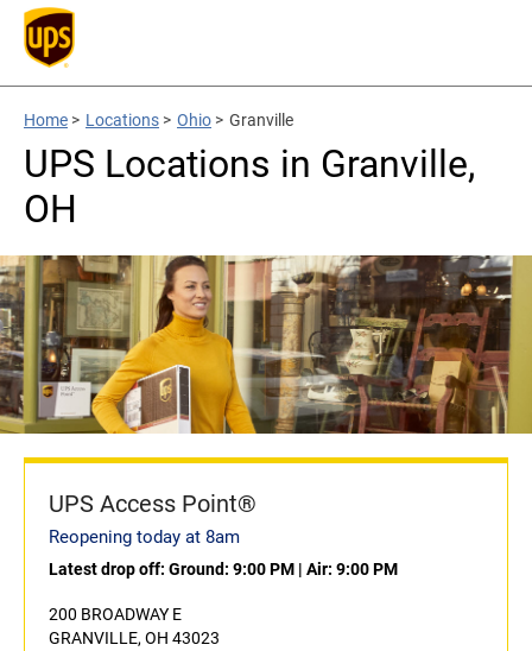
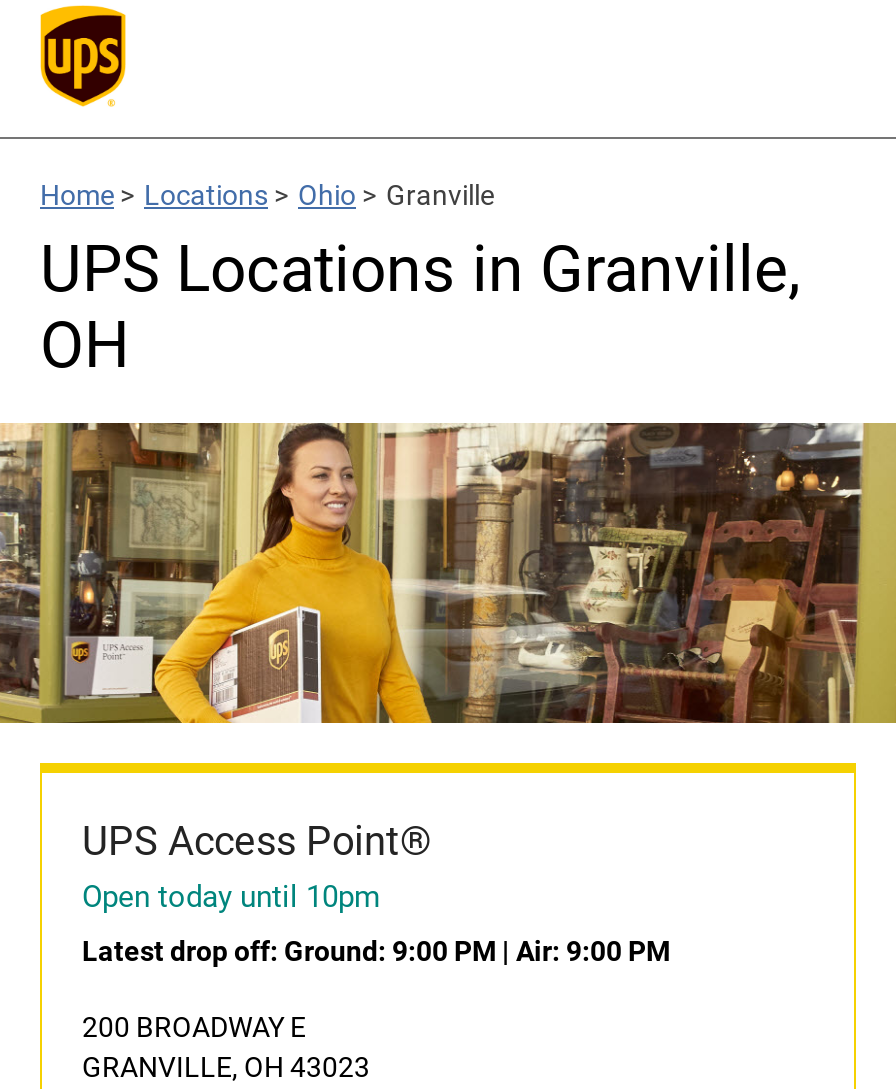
- Reopening today at 8am
+ Open today until 10pm
